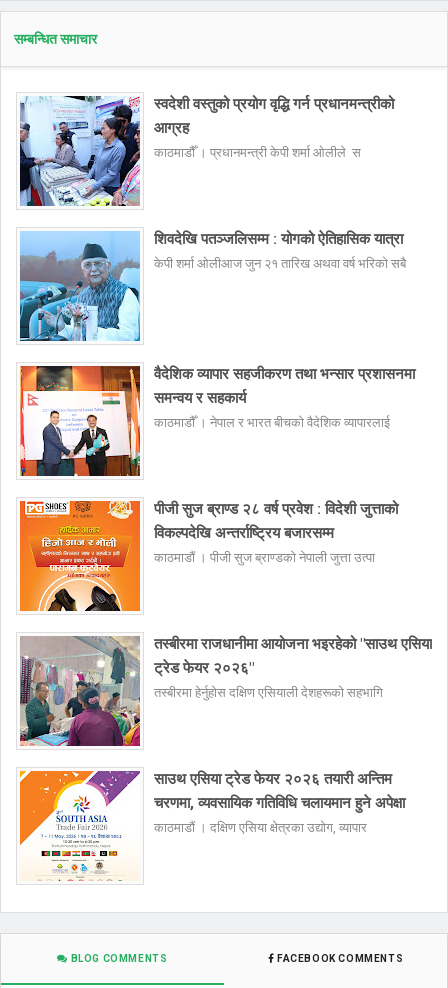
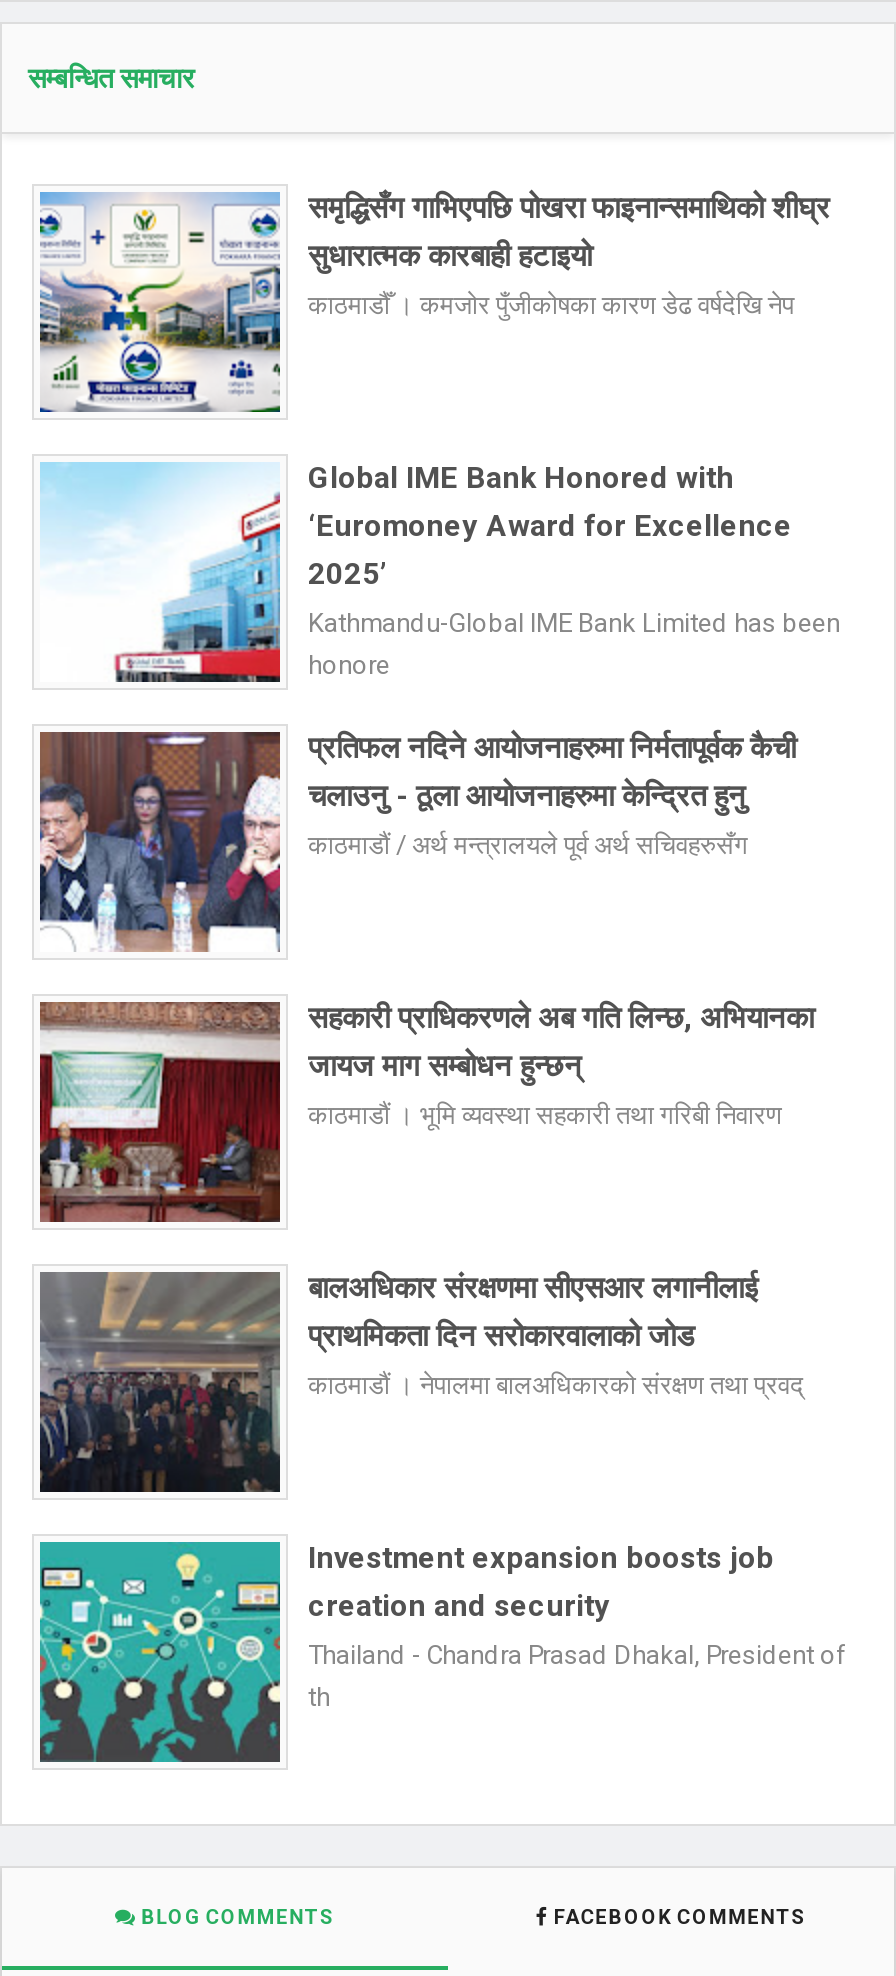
- [image]
- स्वदेशी वस्तुको प्रयोग वृद्धि गर्न प्रधानमन्त्रीको
- आग्रह
- काठमाडौँ । प्रधानमन्त्री केपी शर्मा ओलीले स
+ [image]
+ समृद्धिसँग गाभिएपछि पोखरा फाइनान्समाथिको शीघ्र
+ सुधारात्मक कारबाही हटाइयो
+ काठमाडौँ । कमजोर पुँजीकोषका कारण डेढ वर्षदेखि नेप

- [image]
- शिवदेखि पतञ्जलिसम्म : योगको ऐतिहासिक यात्रा
- केपी शर्मा ओलीआज जुन २१ तारिख अथवा वर्ष भरिको सबै
+ [image]
+ Global IME Bank Honored with
+ ‘Euromoney Award for Excellence
+ 2025’
+ Kathmandu-Global IME Bank Limited has been
+ honore

- [image]
- वैदेशिक व्यापार सहजीकरण तथा भन्सार प्रशासनमा
- समन्वय र सहकार्य
- काठमाडौँ । नेपाल र भारत बीचको वैदेशिक व्यापारलाई
+ [image]
+ प्रतिफल नदिने आयोजनाहरुमा निर्मतापूर्वक कैची
+ चलाउनु - ठूला आयोजनाहरुमा केन्द्रित हुनु
+ काठमाडौं / अर्थ मन्त्रालयले पूर्व अर्थ सचिवहरुसँग

- [image]
- पीजी सुज ब्राण्ड २८ वर्ष प्रवेश : विदेशी जुत्ताको
- विकल्पदेखि अन्तर्राष्ट्रिय बजारसम्म
- काठमाडौं । पीजी सुज ब्राण्डको नेपाली जुत्ता उत्पा
+ [image]
+ सहकारी प्राधिकरणले अब गति लिन्छ, अभियानका
+ जायज माग सम्बोधन हुन्छन्
+ काठमाडौं । भूमि व्यवस्था सहकारी तथा गरिबी निवारण

- [image]
- तस्बीरमा राजधानीमा आयोजना भइरहेको "साउथ एसिया
- ट्रेड फेयर २०२६"
- तस्बीरमा हेर्नुहोस दक्षिण एसियाली देशहरूको सहभागि
+ [image]
+ बालअधिकार संरक्षणमा सीएसआर लगानीलाई
+ प्राथमिकता दिन सरोकारवालाको जोड
+ काठमाडौं । नेपालमा बालअधिकारको संरक्षण तथा प्रवद्

- [image]
- साउथ एसिया ट्रेड फेयर २०२६ तयारी अन्तिम
- चरणमा, व्यवसायिक गतिविधि चलायमान हुने अपेक्षा
- काठमाडौं । दक्षिण एसिया क्षेत्रका उद्योग, व्यापार
+ [image]
+ Investment expansion boosts job
+ creation and security
+ Thailand - Chandra Prasad Dhakal, President of
+ th
